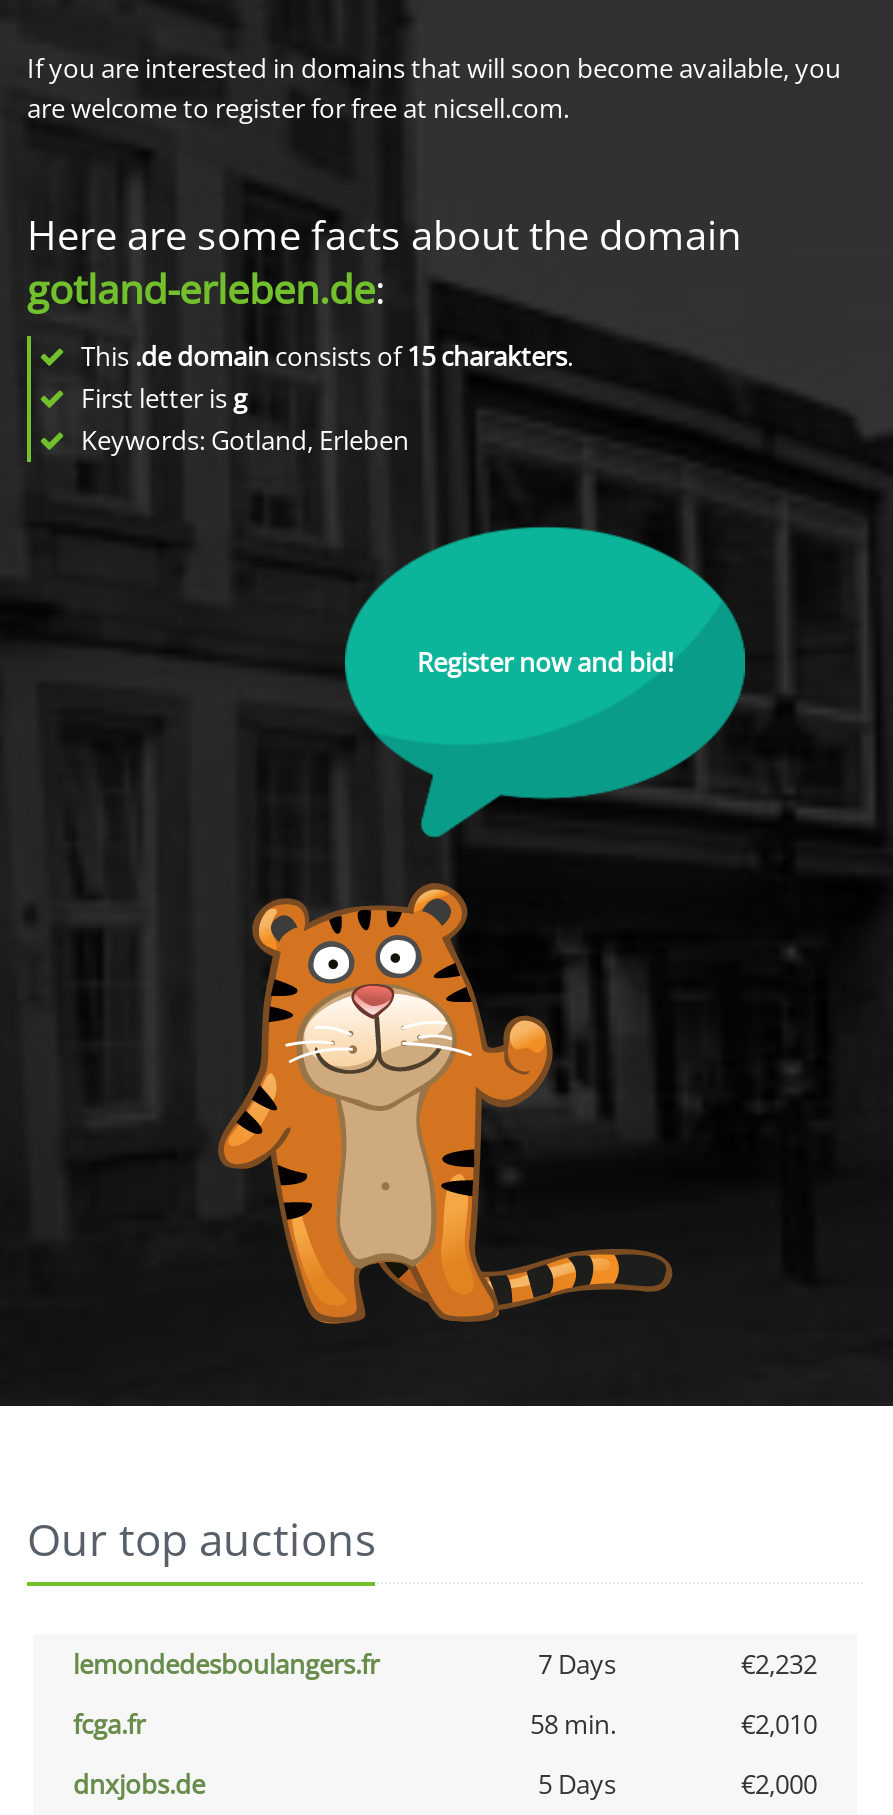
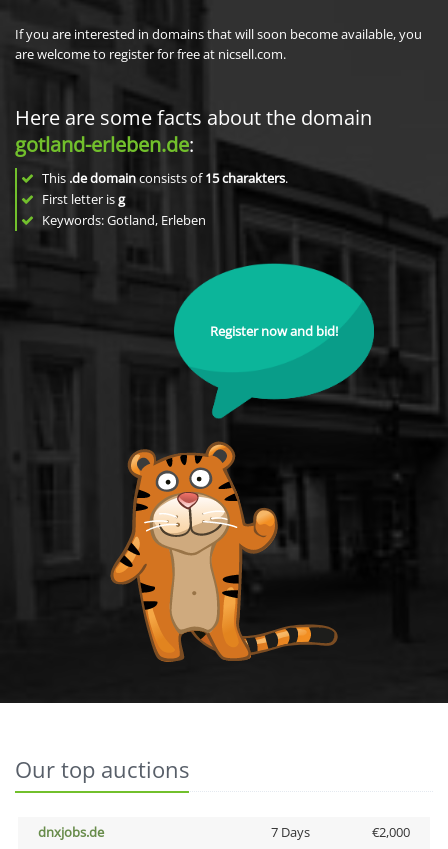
- lemondedesboulangers.fr
- 7 Days
- €2,232
- fcga.fr
- 58 min.
- €2,010

- 5 Days
+ 7 Days
